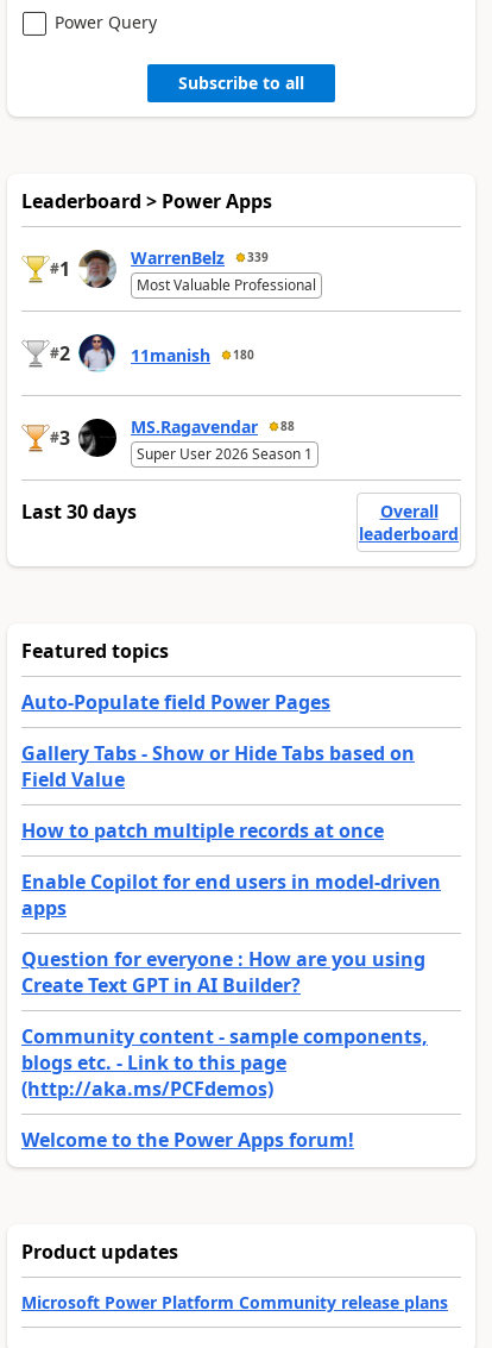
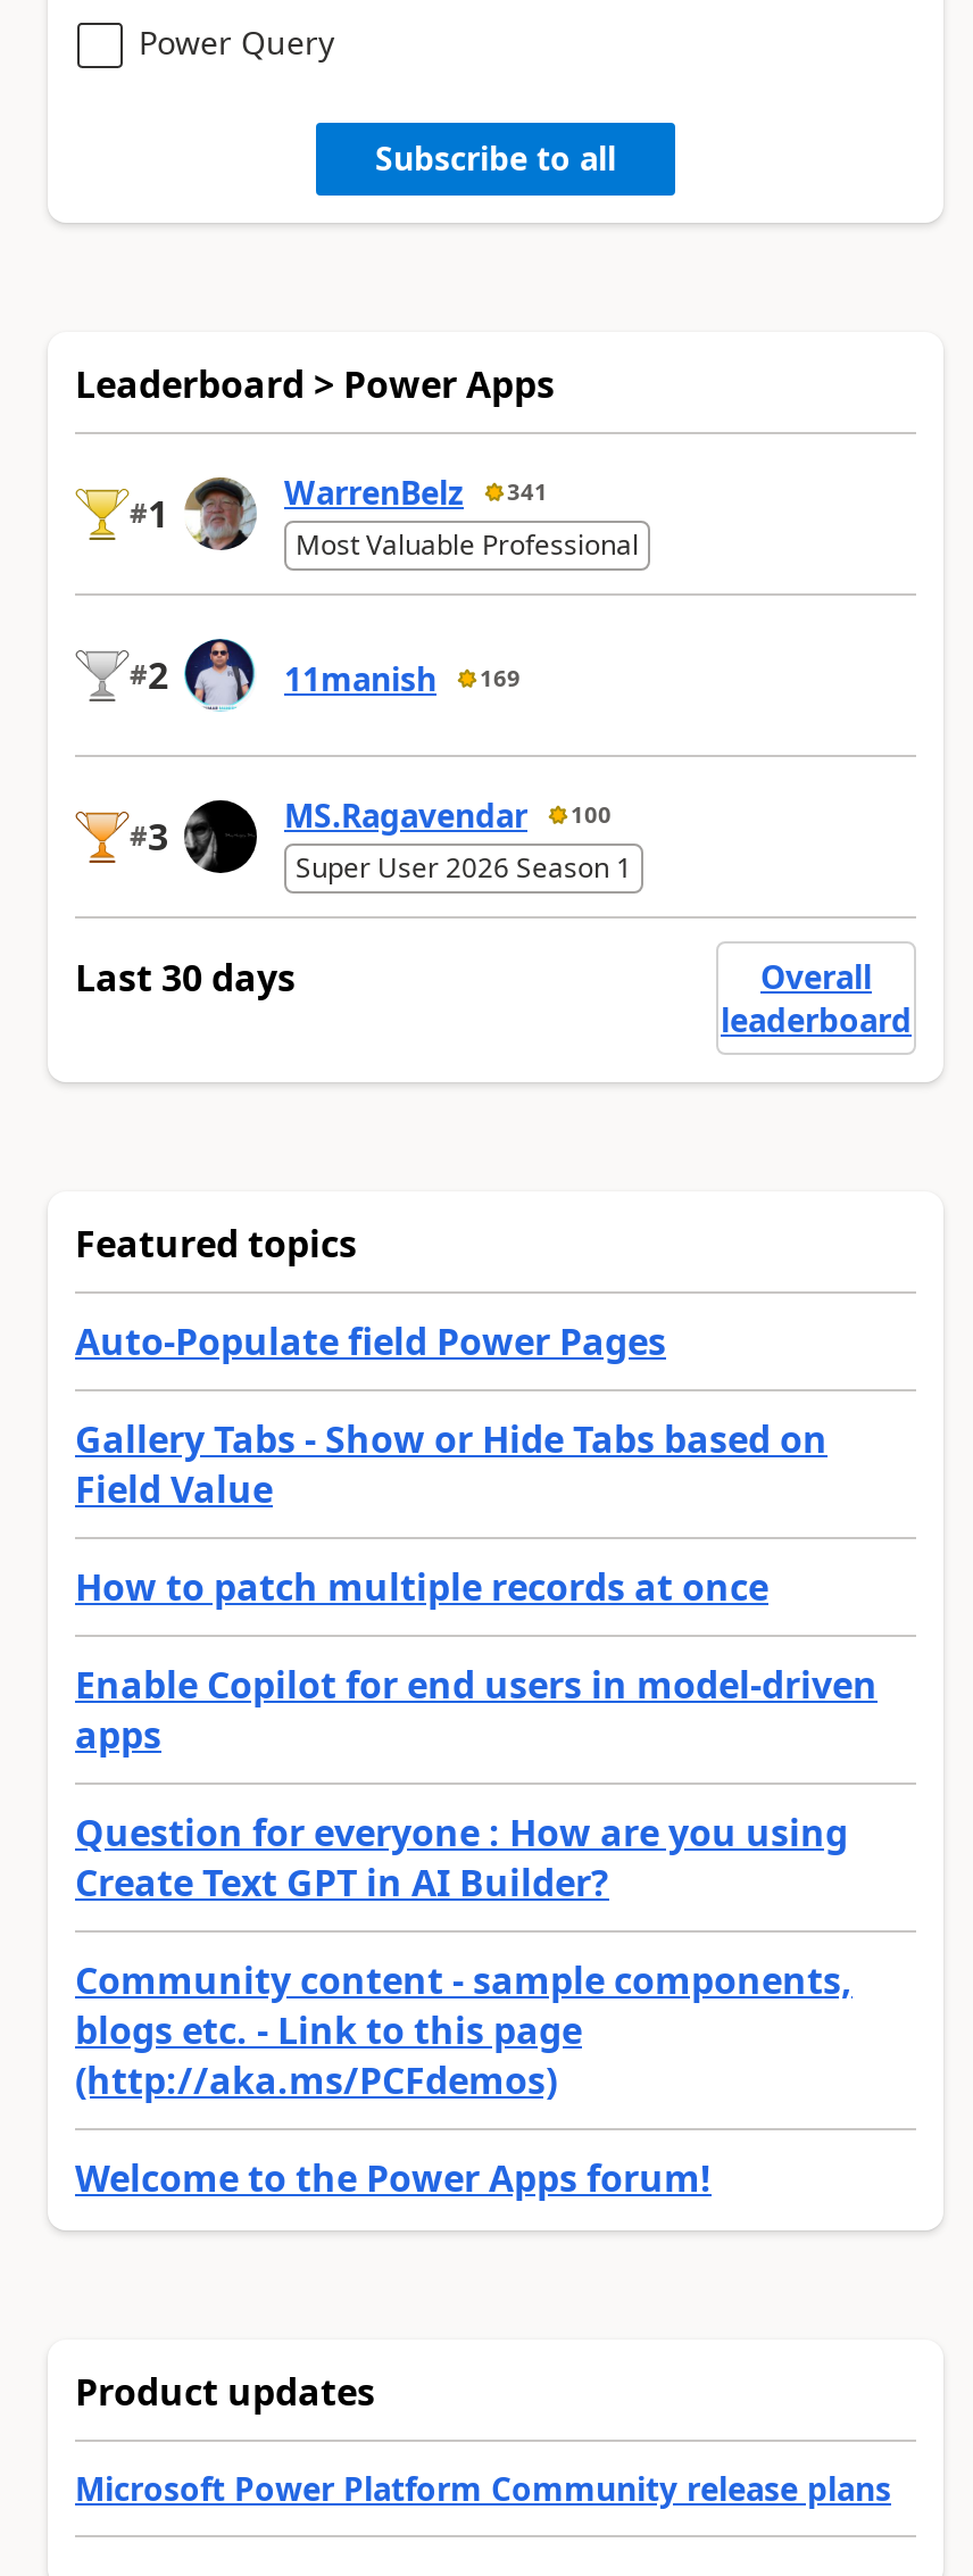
- WarrenBelz 339
+ WarrenBelz 341

- 11manish 180
+ 11manish 169

- MS.Ragavendar 88
+ MS.Ragavendar 100
